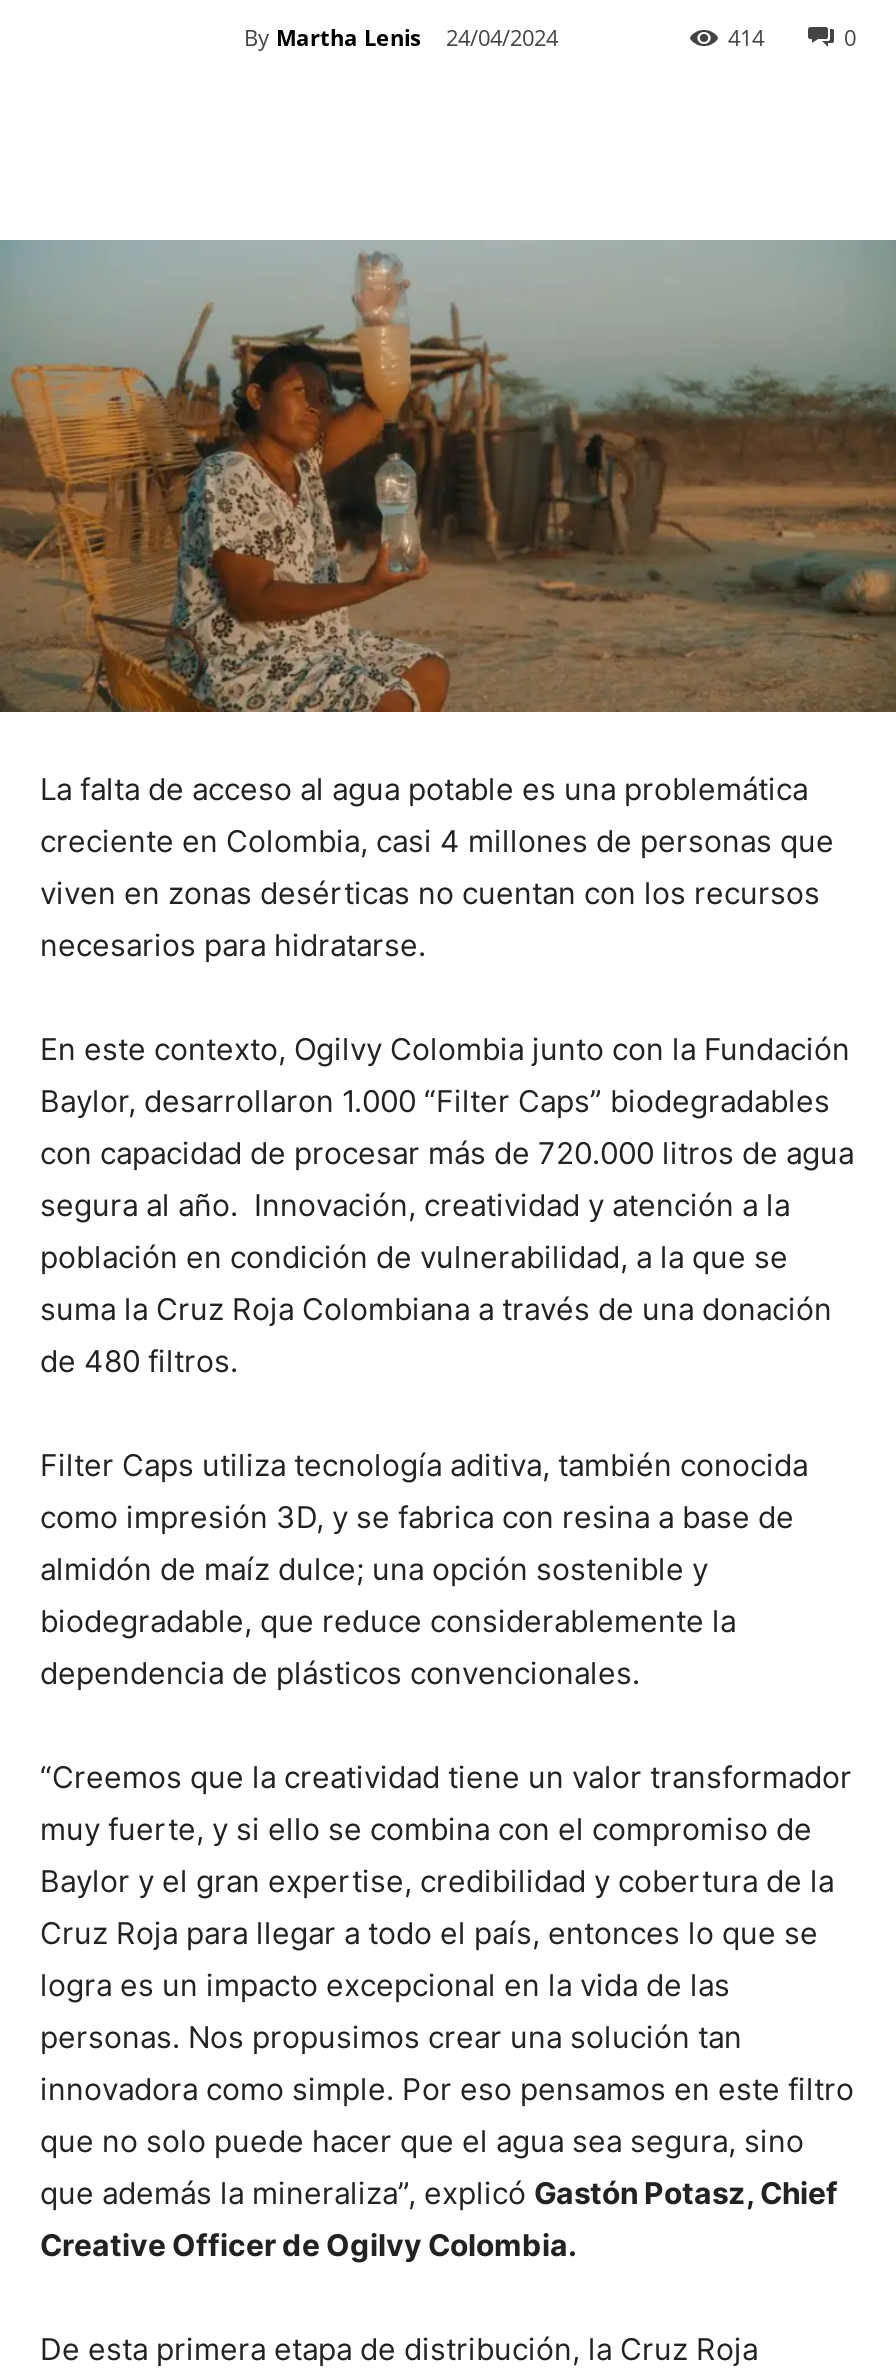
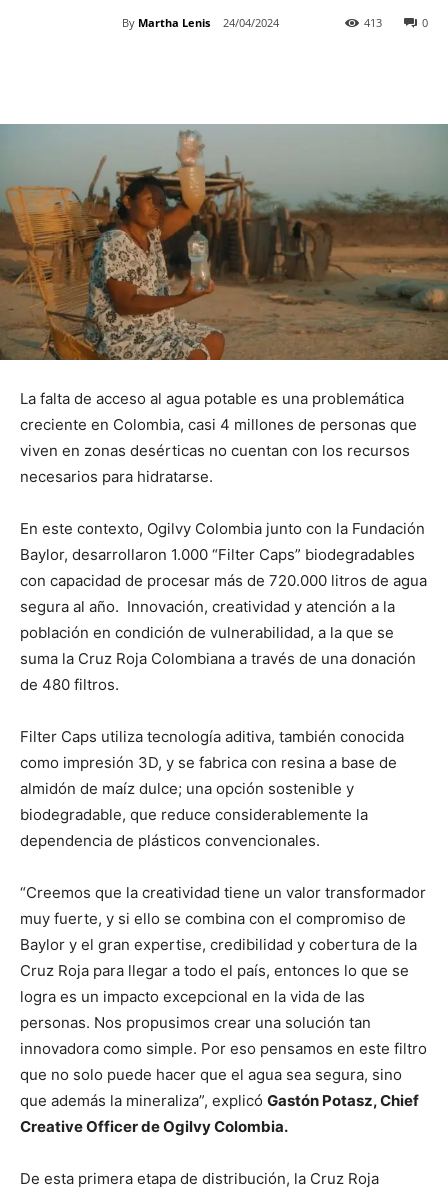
- 414
+ 413
